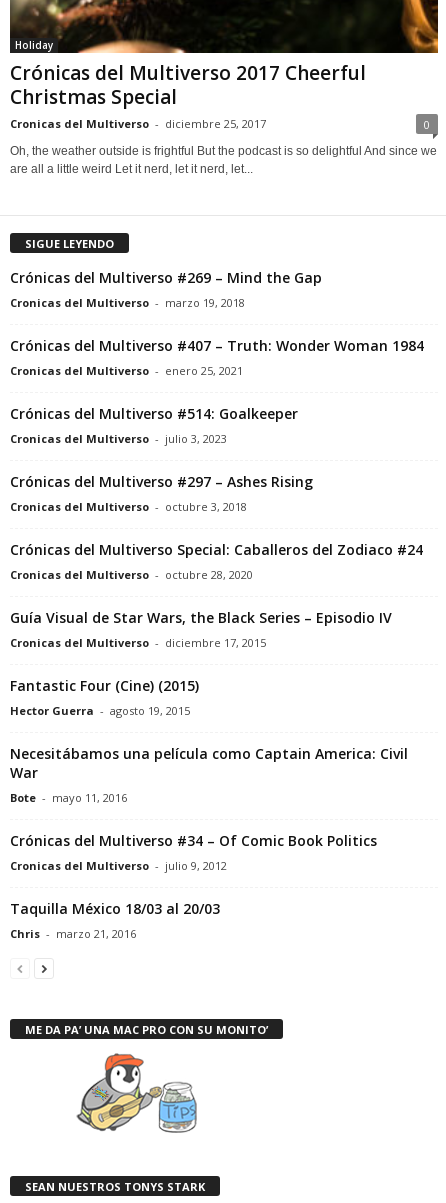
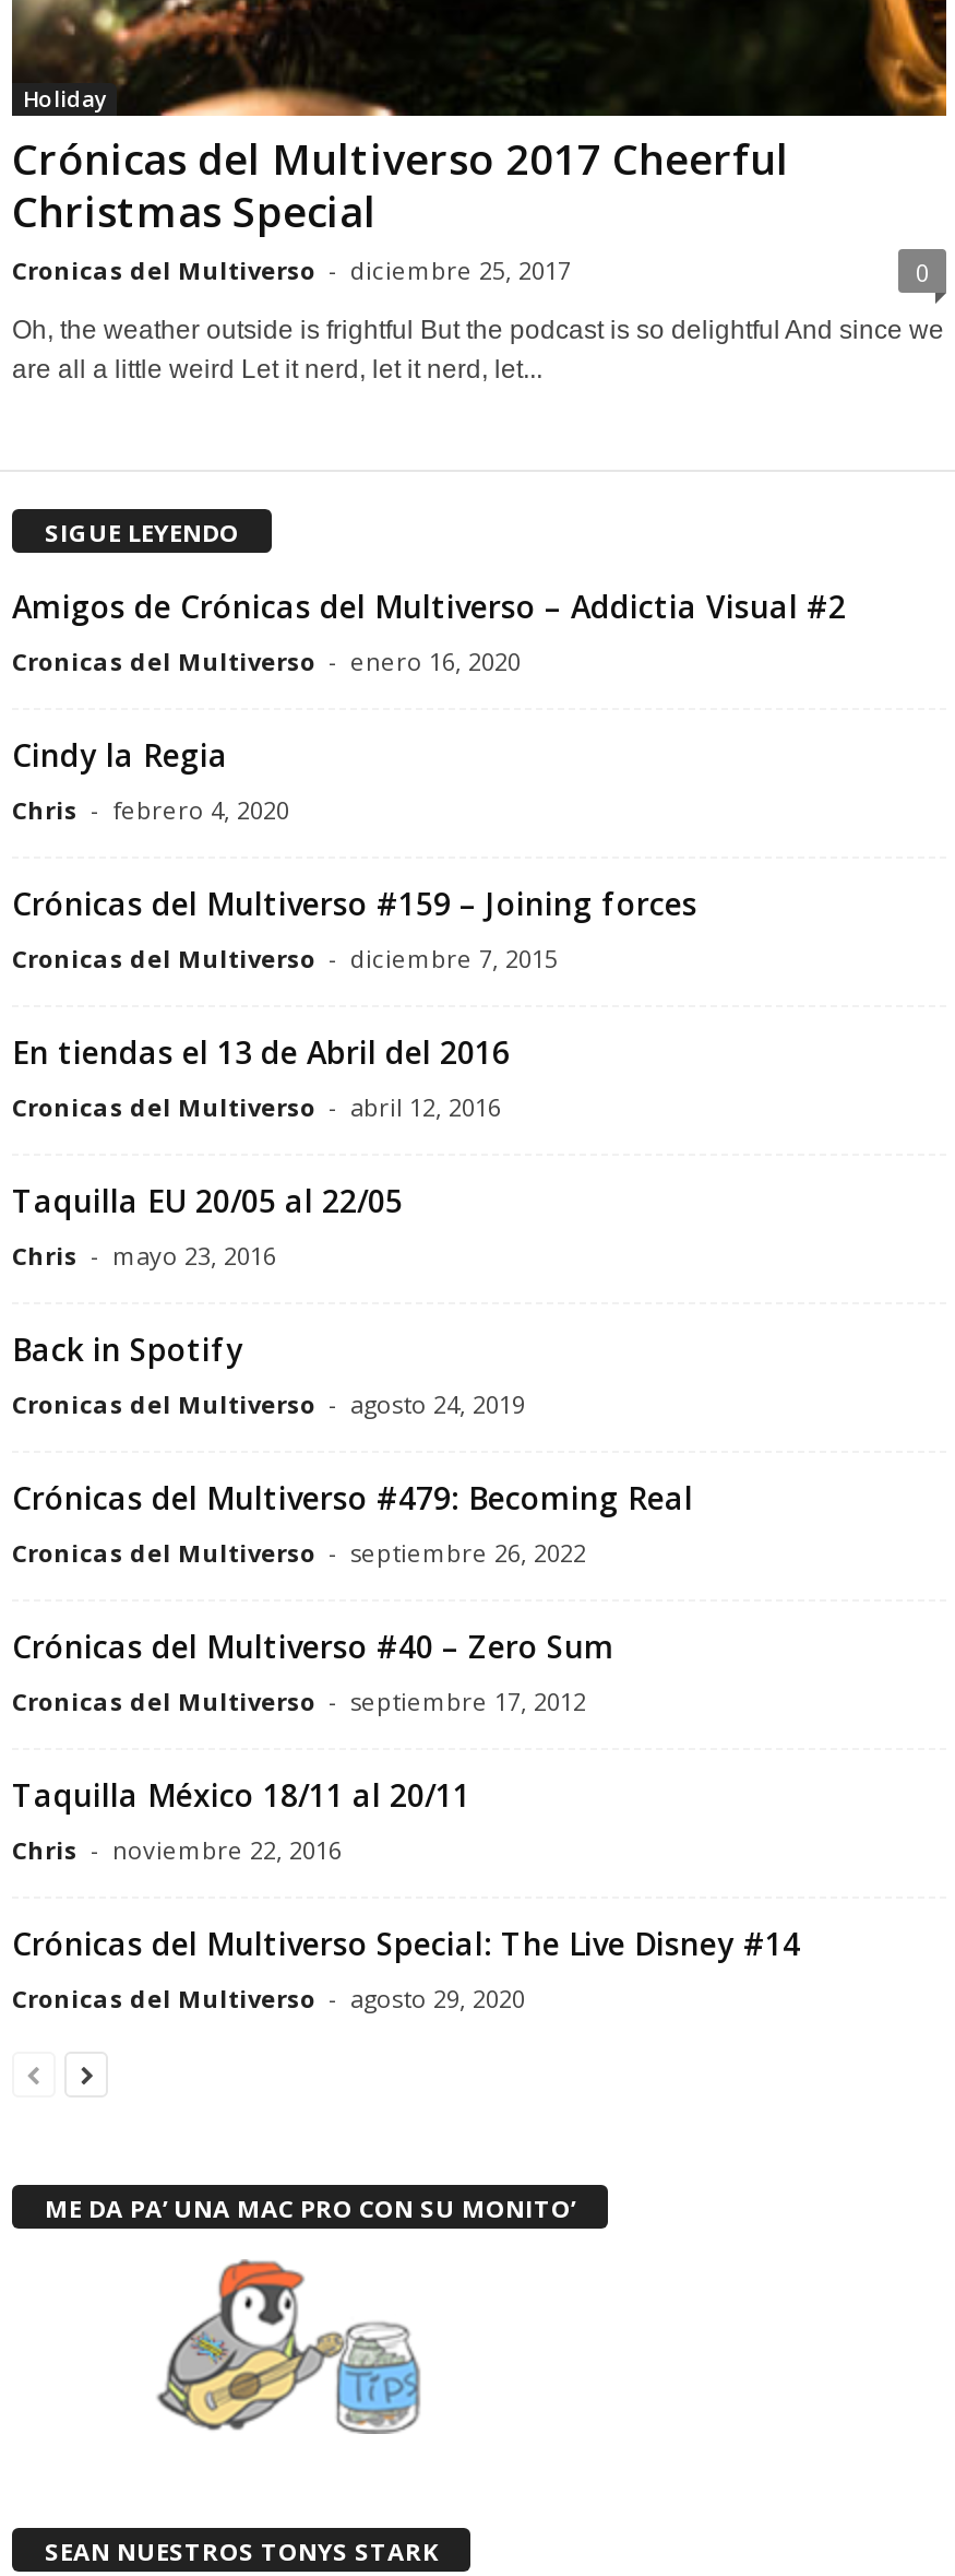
- Crónicas del Multiverso #269 – Mind the Gap
- Cronicas del Multiverso - marzo 19, 2018
+ Amigos de Crónicas del Multiverso – Addictia Visual #2
+ Cronicas del Multiverso - enero 16, 2020

- Crónicas del Multiverso #407 – Truth: Wonder Woman 1984
- Cronicas del Multiverso - enero 25, 2021
+ Cindy la Regia
+ Chris - febrero 4, 2020

- Crónicas del Multiverso #514: Goalkeeper
- Cronicas del Multiverso - julio 3, 2023
+ Crónicas del Multiverso #159 – Joining forces
+ Cronicas del Multiverso - diciembre 7, 2015

- Crónicas del Multiverso #297 – Ashes Rising
- Cronicas del Multiverso - octubre 3, 2018
+ En tiendas el 13 de Abril del 2016
+ Cronicas del Multiverso - abril 12, 2016

- Crónicas del Multiverso Special: Caballeros del Zodiaco #24
- Cronicas del Multiverso - octubre 28, 2020
+ Taquilla EU 20/05 al 22/05
+ Chris - mayo 23, 2016

- Guía Visual de Star Wars, the Black Series – Episodio IV
- Cronicas del Multiverso - diciembre 17, 2015
+ Back in Spotify
+ Cronicas del Multiverso - agosto 24, 2019

- Fantastic Four (Cine) (2015)
- Hector Guerra - agosto 19, 2015
+ Crónicas del Multiverso #479: Becoming Real
+ Cronicas del Multiverso - septiembre 26, 2022

- Necesitábamos una película como Captain America: Civil
- War
- Bote - mayo 11, 2016
+ Crónicas del Multiverso #40 – Zero Sum
+ Cronicas del Multiverso - septiembre 17, 2012

- Crónicas del Multiverso #34 – Of Comic Book Politics
- Cronicas del Multiverso - julio 9, 2012
+ Taquilla México 18/11 al 20/11
+ Chris - noviembre 22, 2016

- Taquilla México 18/03 al 20/03
- Chris - marzo 21, 2016
+ Crónicas del Multiverso Special: The Live Disney #14
+ Cronicas del Multiverso - agosto 29, 2020
